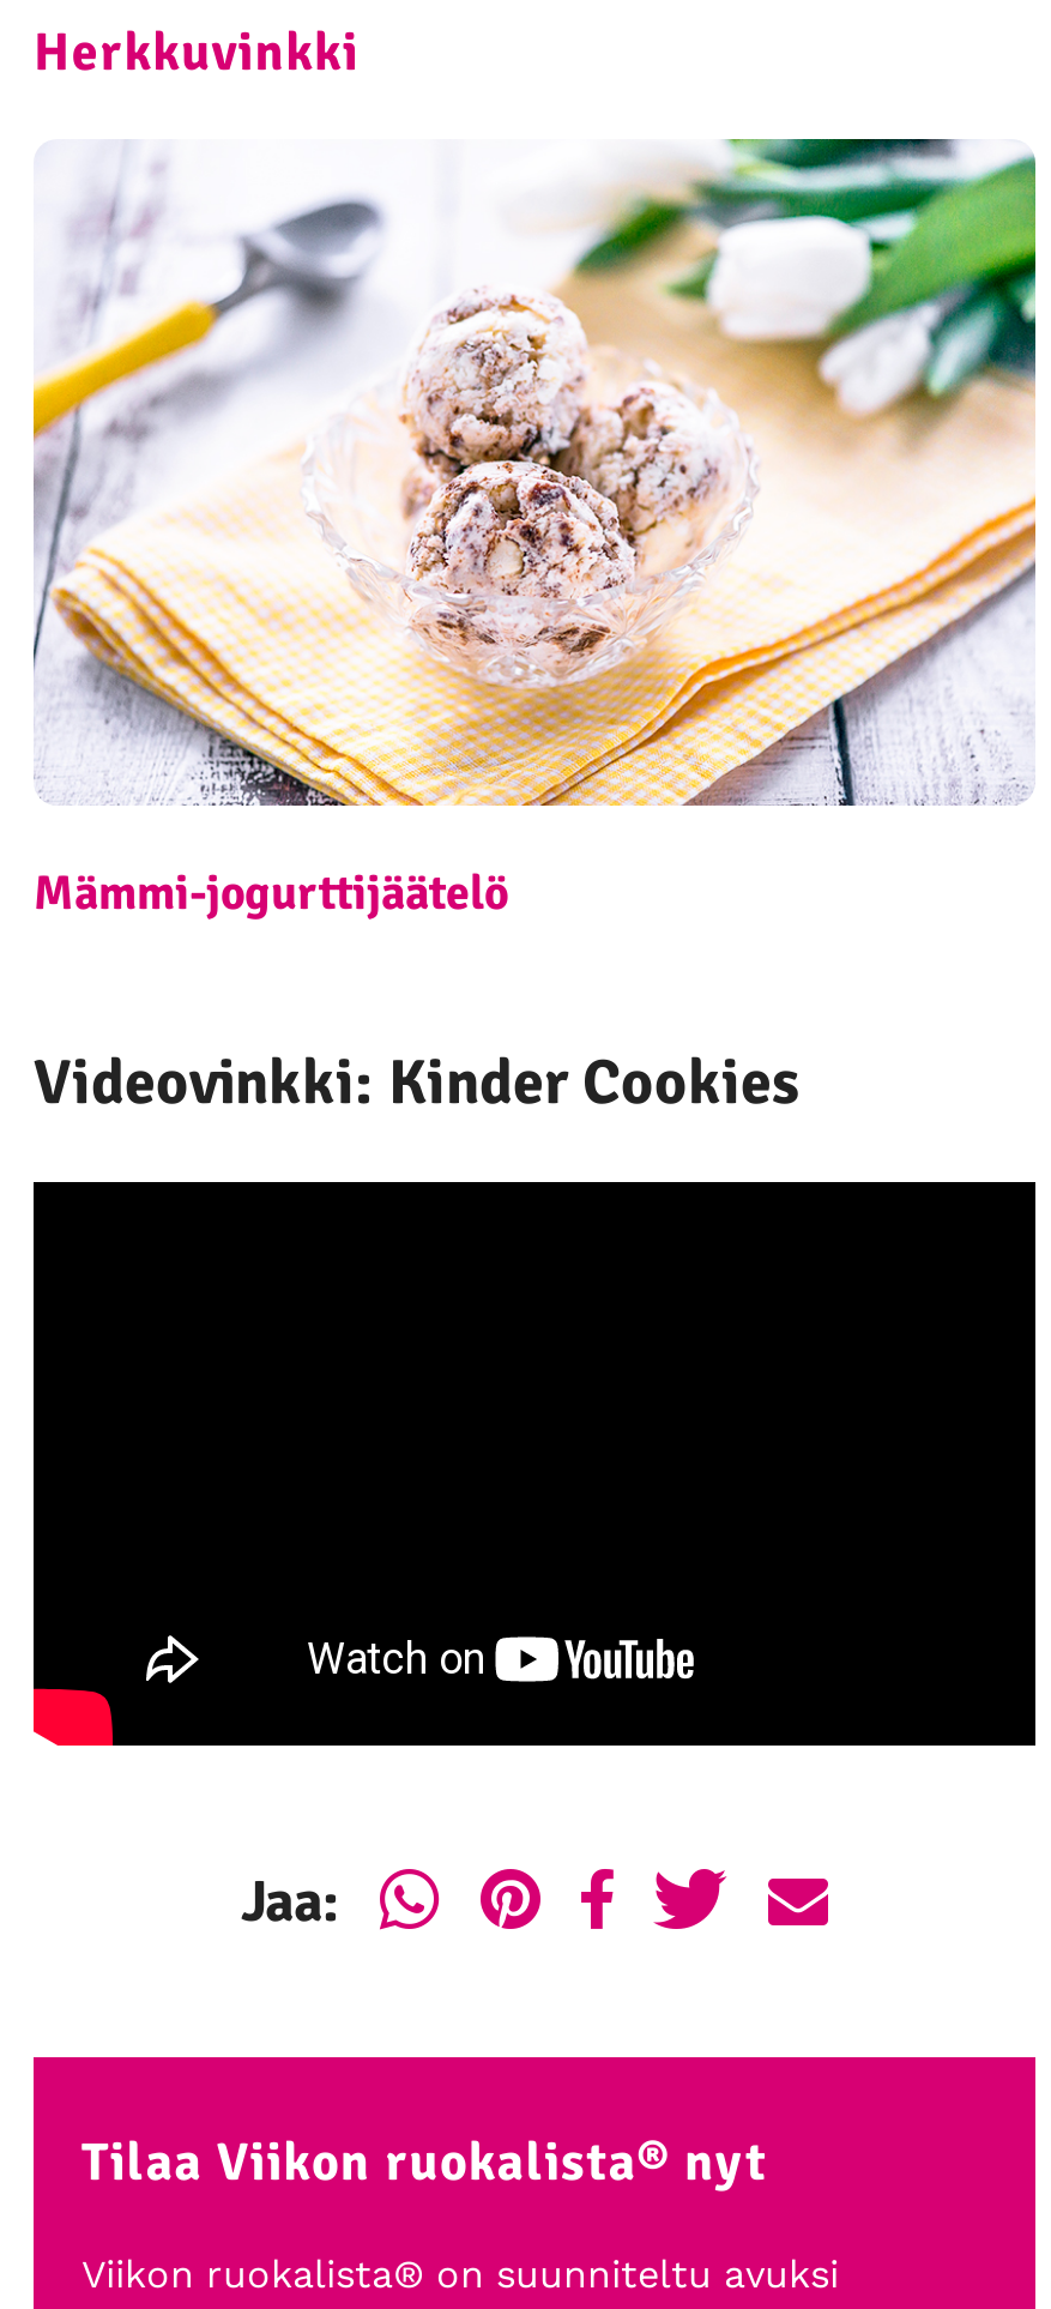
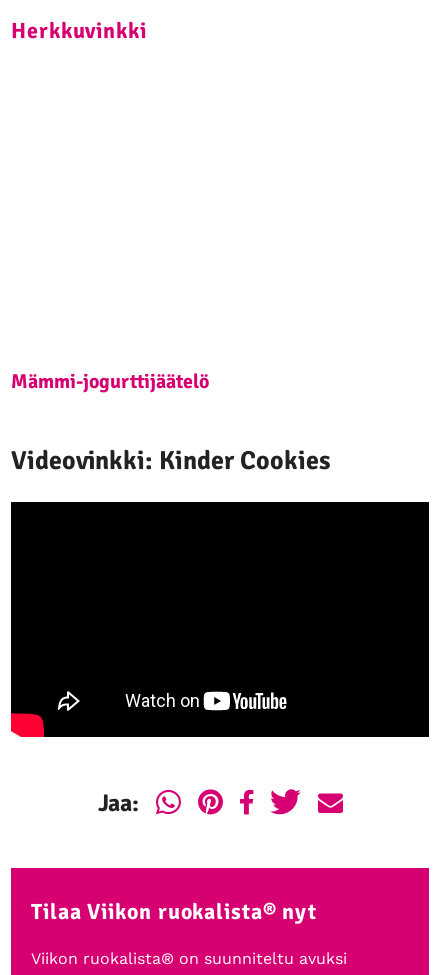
- [image]
